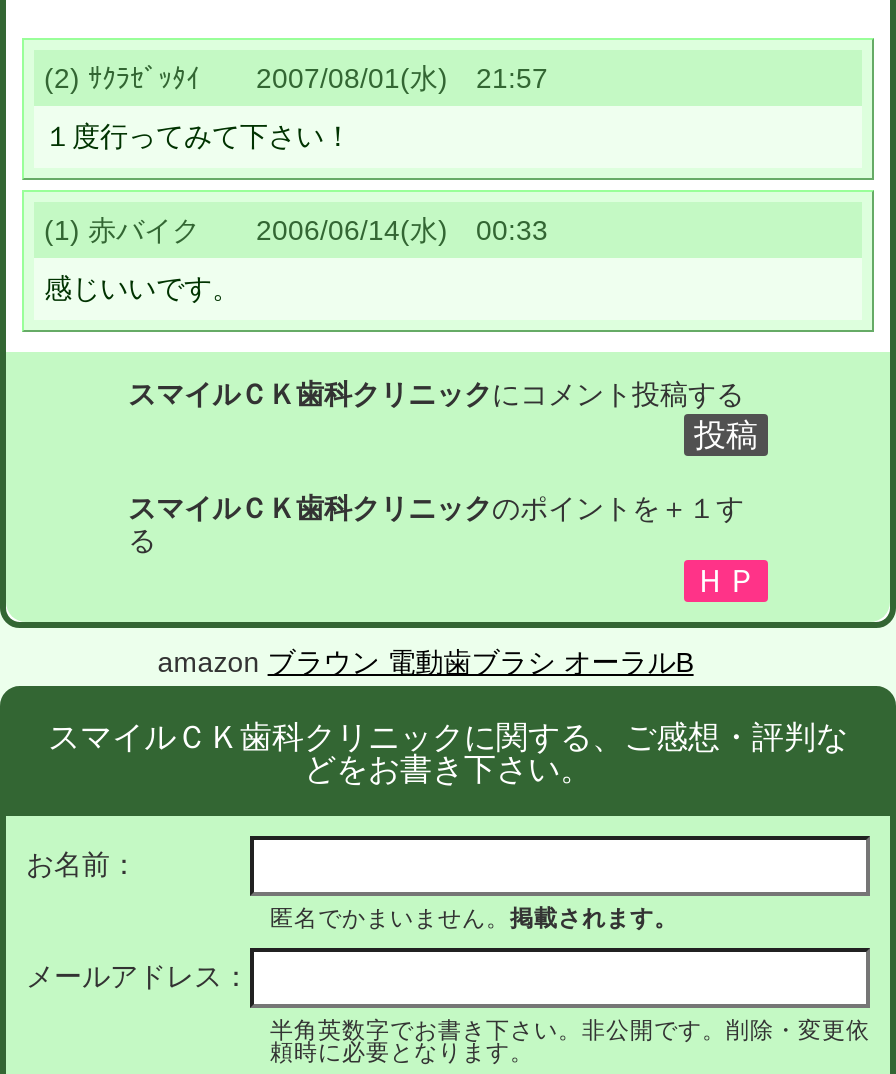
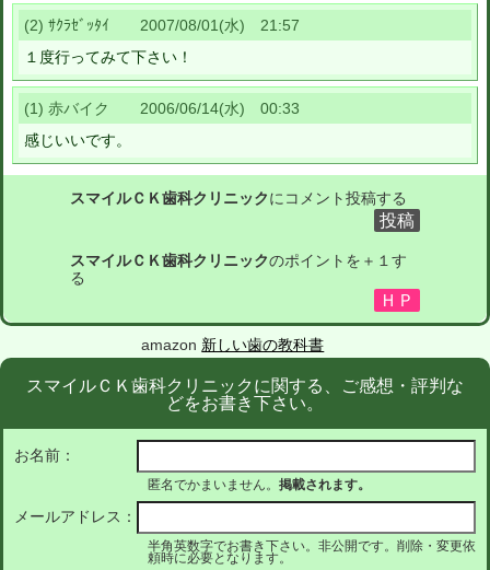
- amazonブラウン 電動歯ブラシ オーラルB
+ amazon新しい歯の教科書
